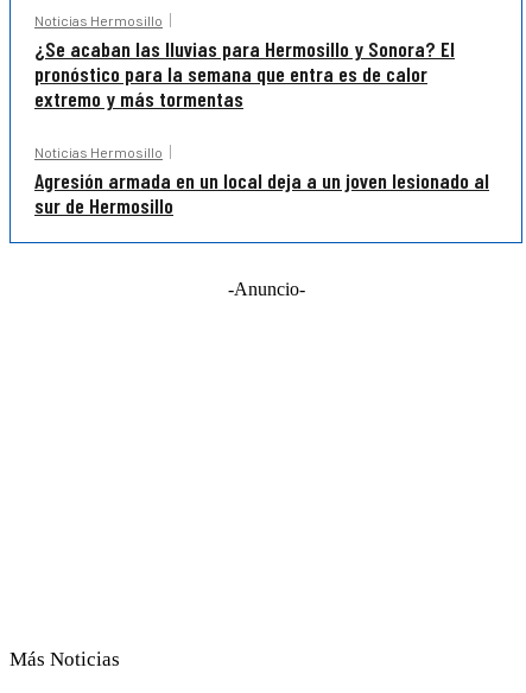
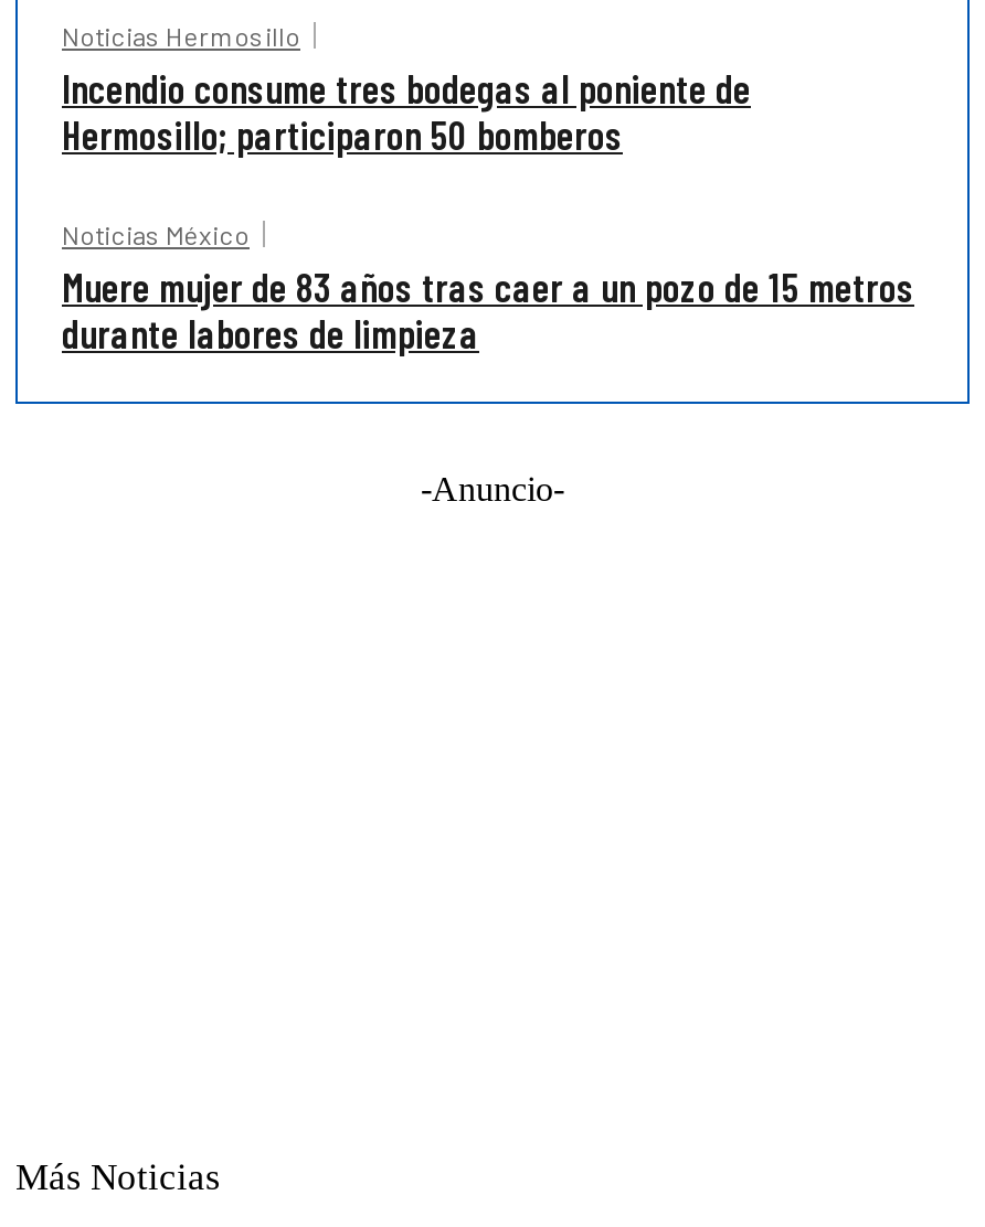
- ¿Se acaban las lluvias para Hermosillo y Sonora? El
- pronóstico para la semana que entra es de calor
- extremo y más tormentas
+ Incendio consume tres bodegas al poniente de
+ Hermosillo; participaron 50 bomberos

- Noticias Hermosillo
- Agresión armada en un local deja a un joven lesionado al
- sur de Hermosillo
+ Noticias México
+ Muere mujer de 83 años tras caer a un pozo de 15 metros
+ durante labores de limpieza
